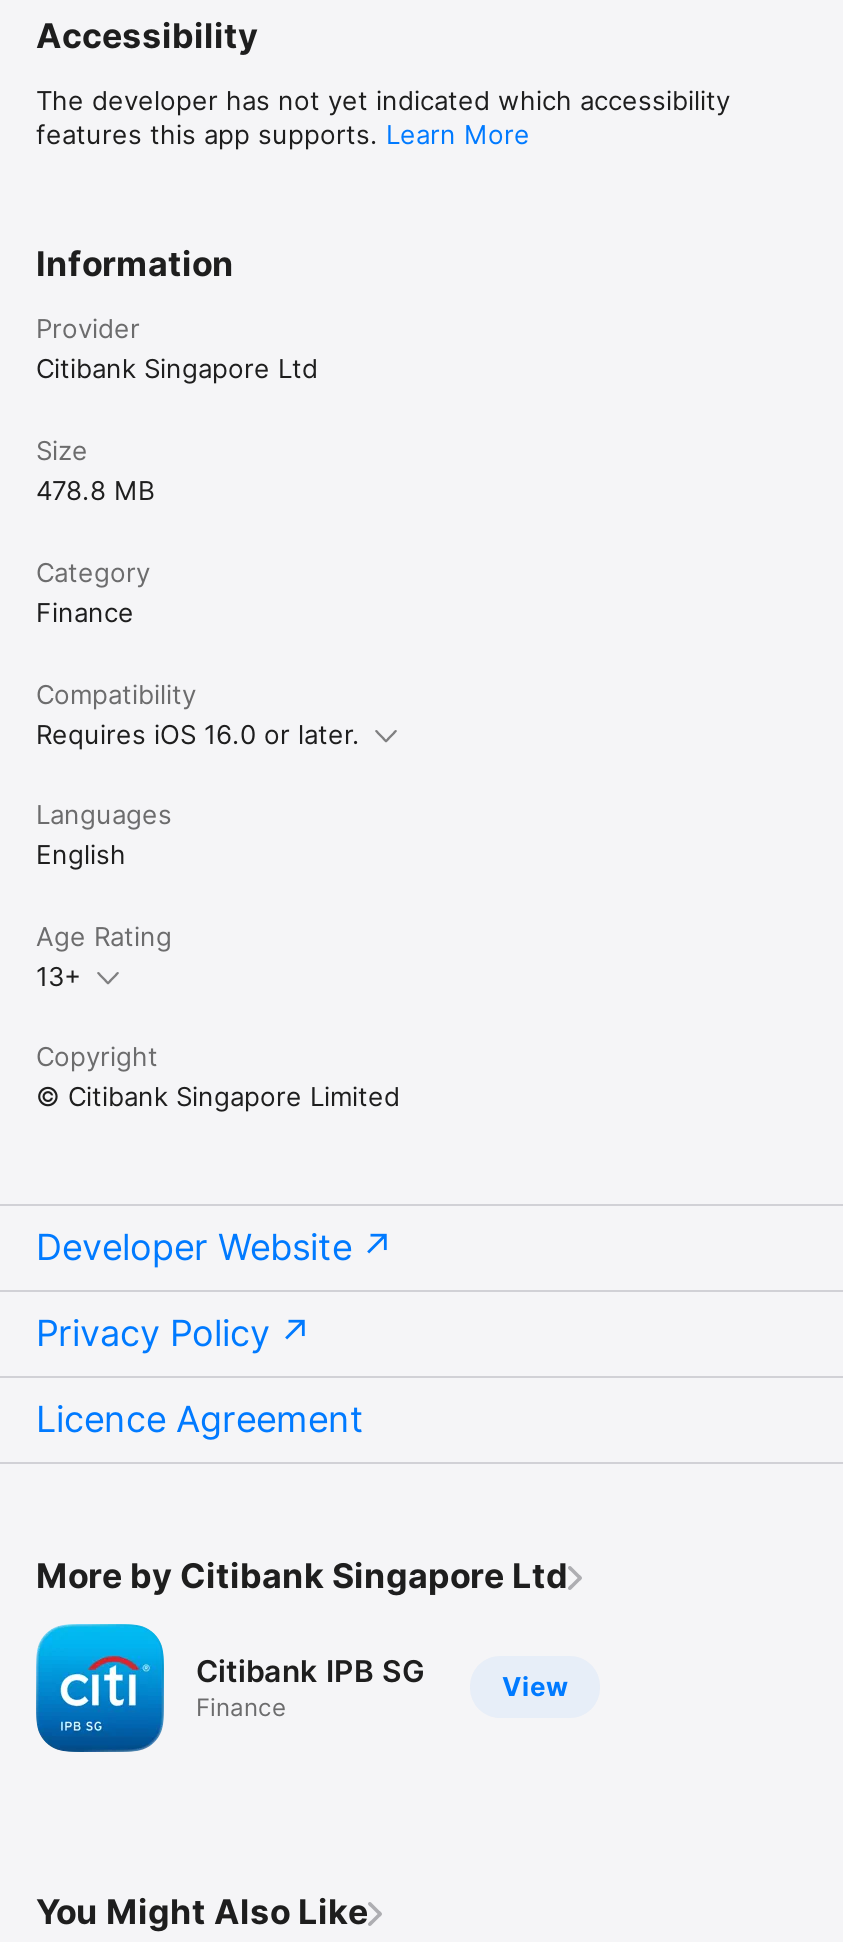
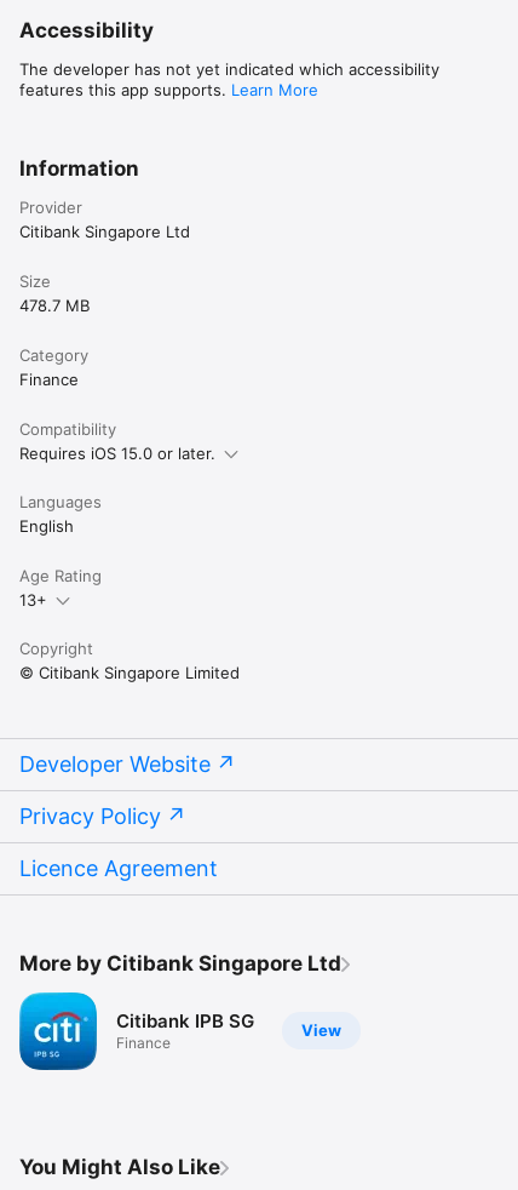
- 478.8 MB
+ 478.7 MB

- Requires iOS 16.0 or later.
+ Requires iOS 15.0 or later.
